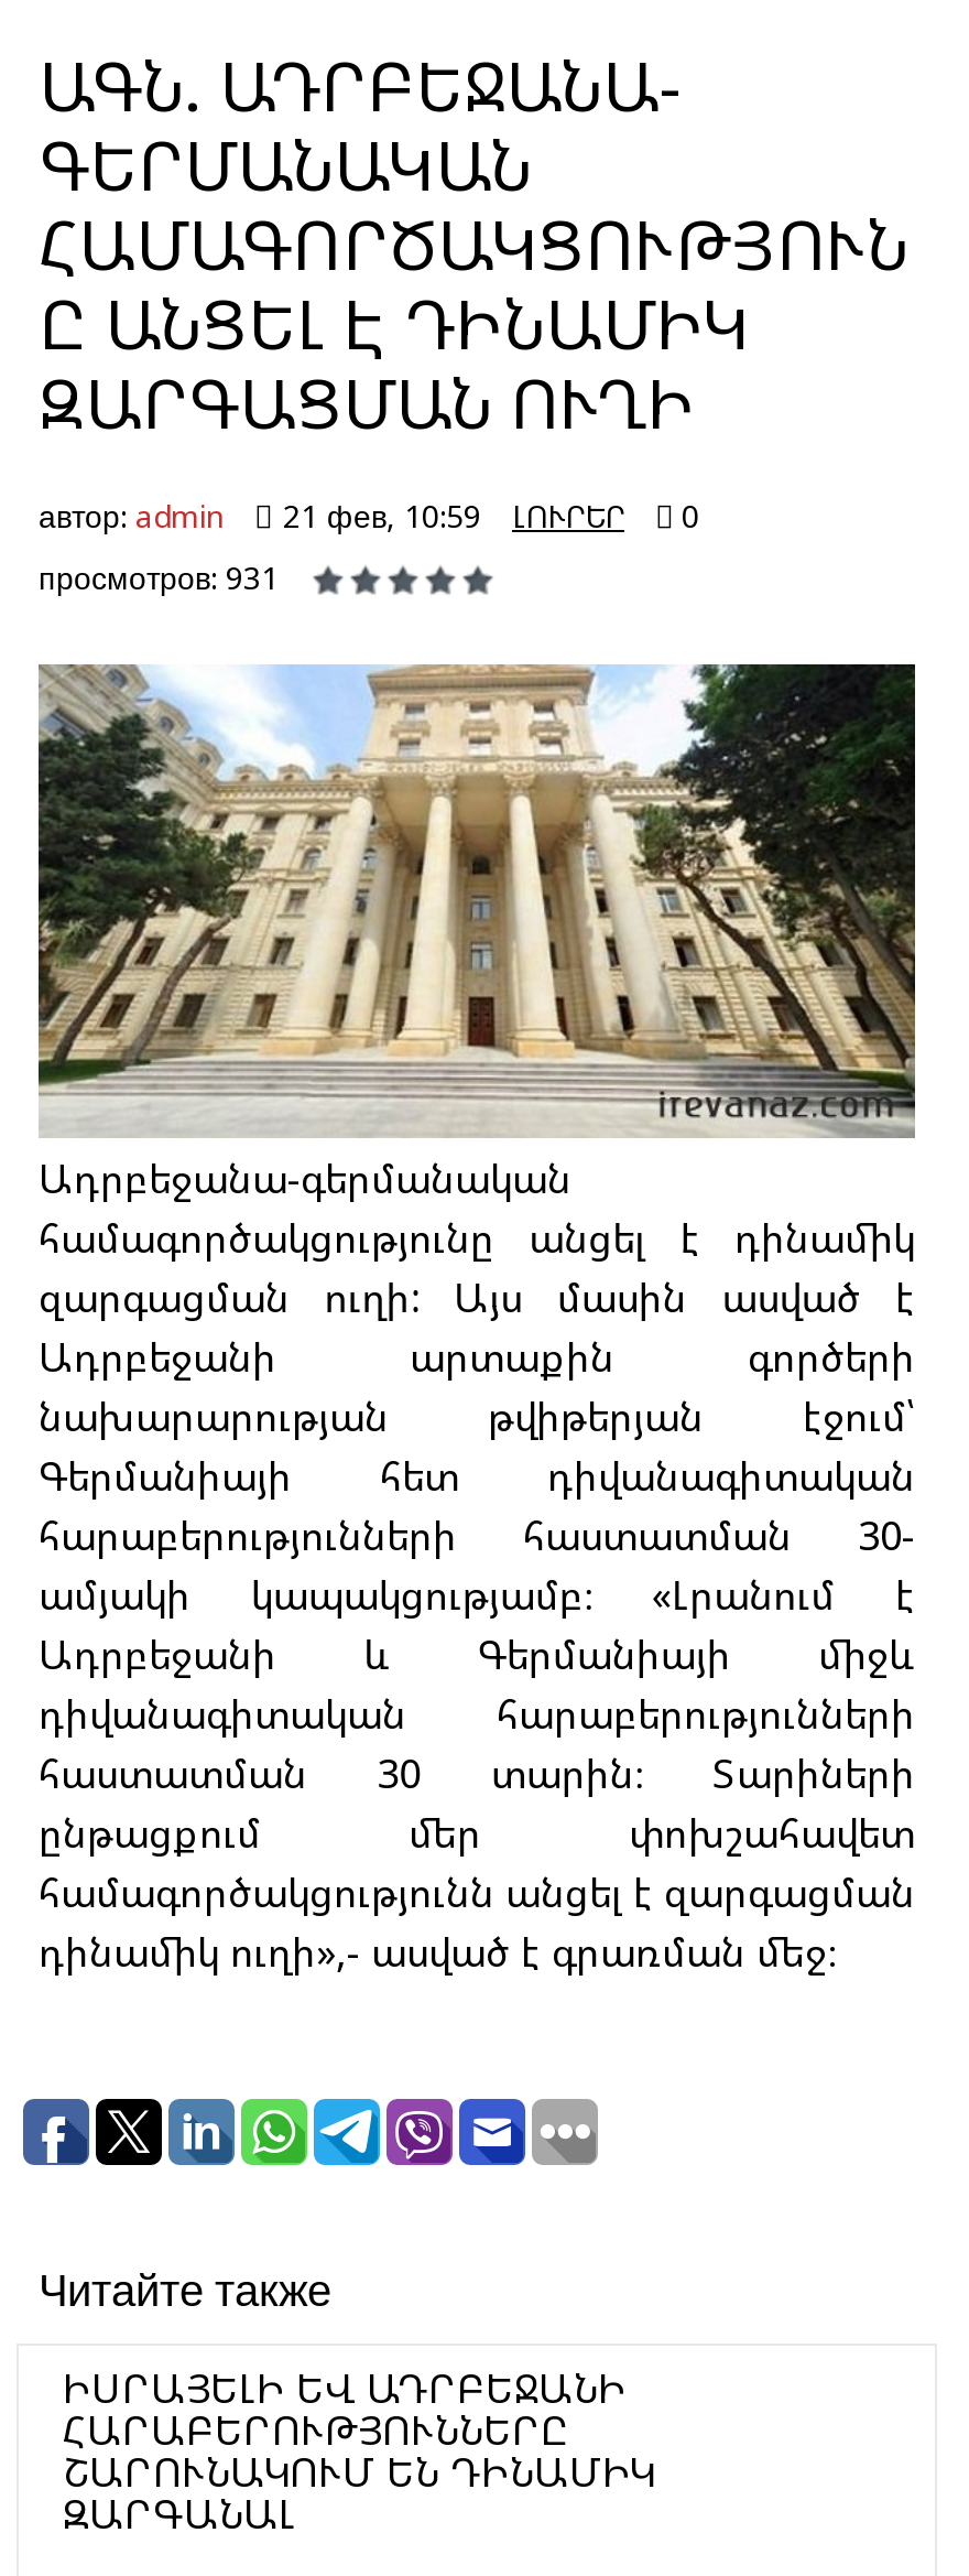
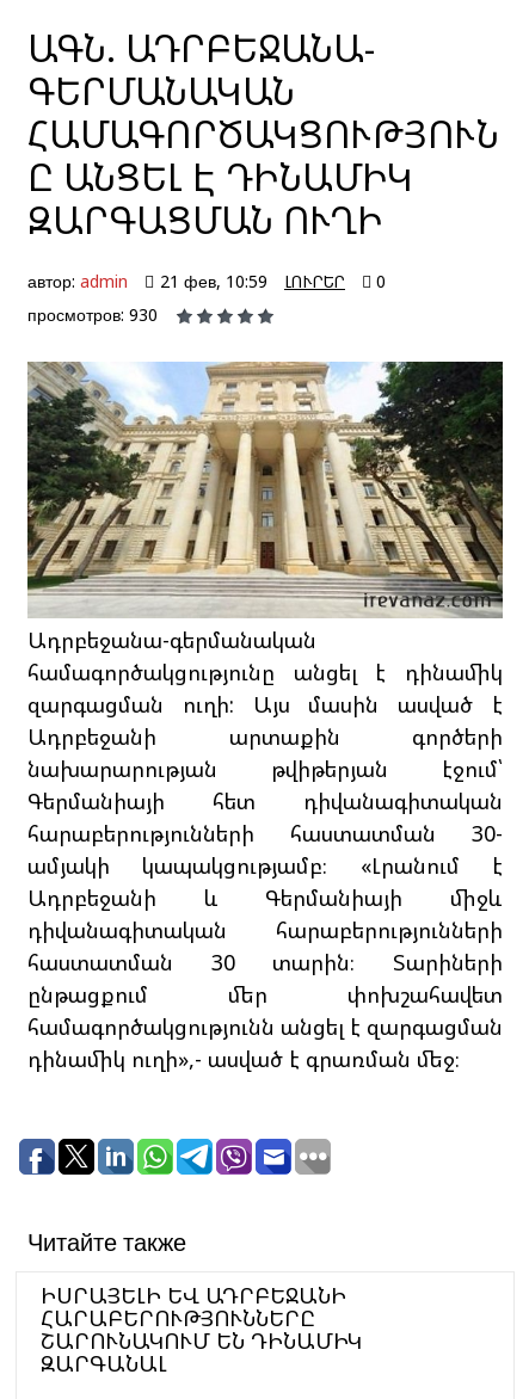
- просмотров: 931
+ просмотров: 930
